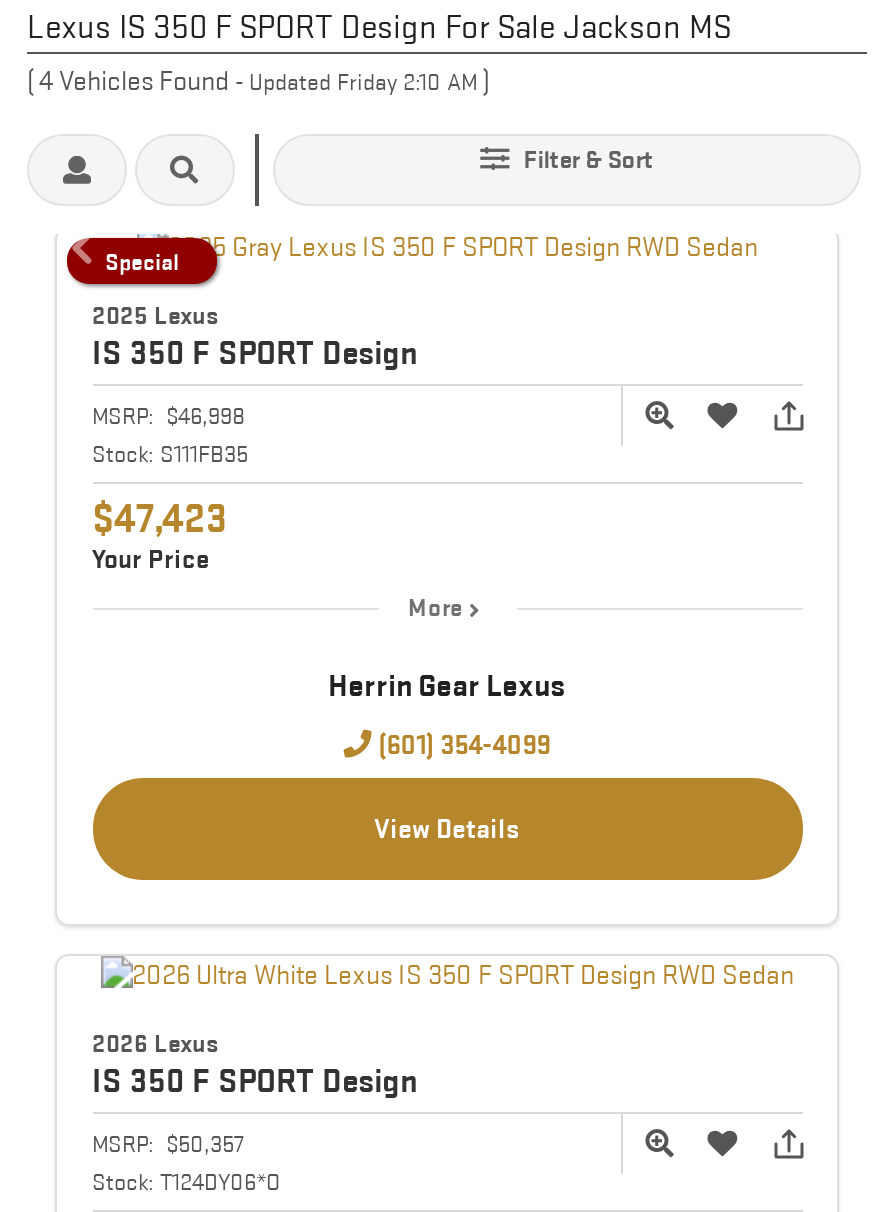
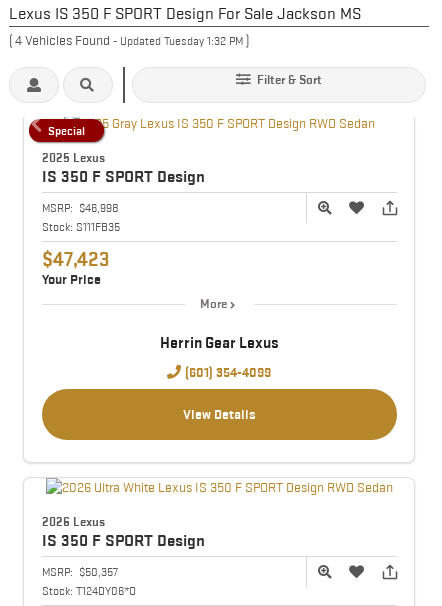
- (4 Vehicles Found - Updated Friday 2:10 AM)
+ (4 Vehicles Found - Updated Tuesday 1:32 PM)
